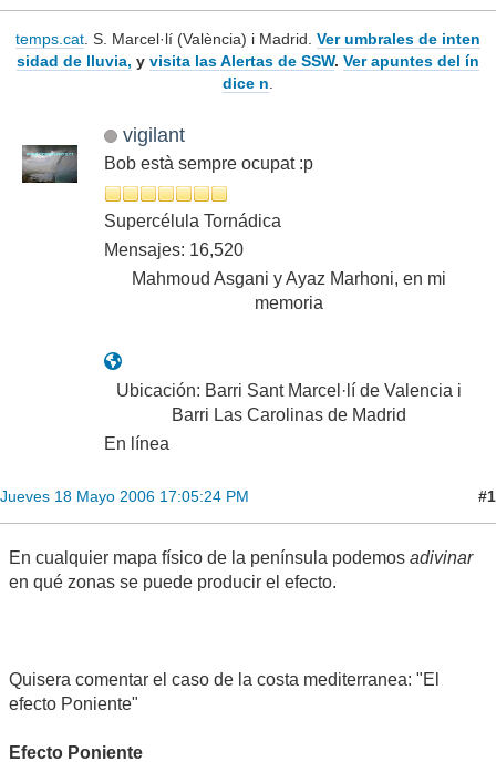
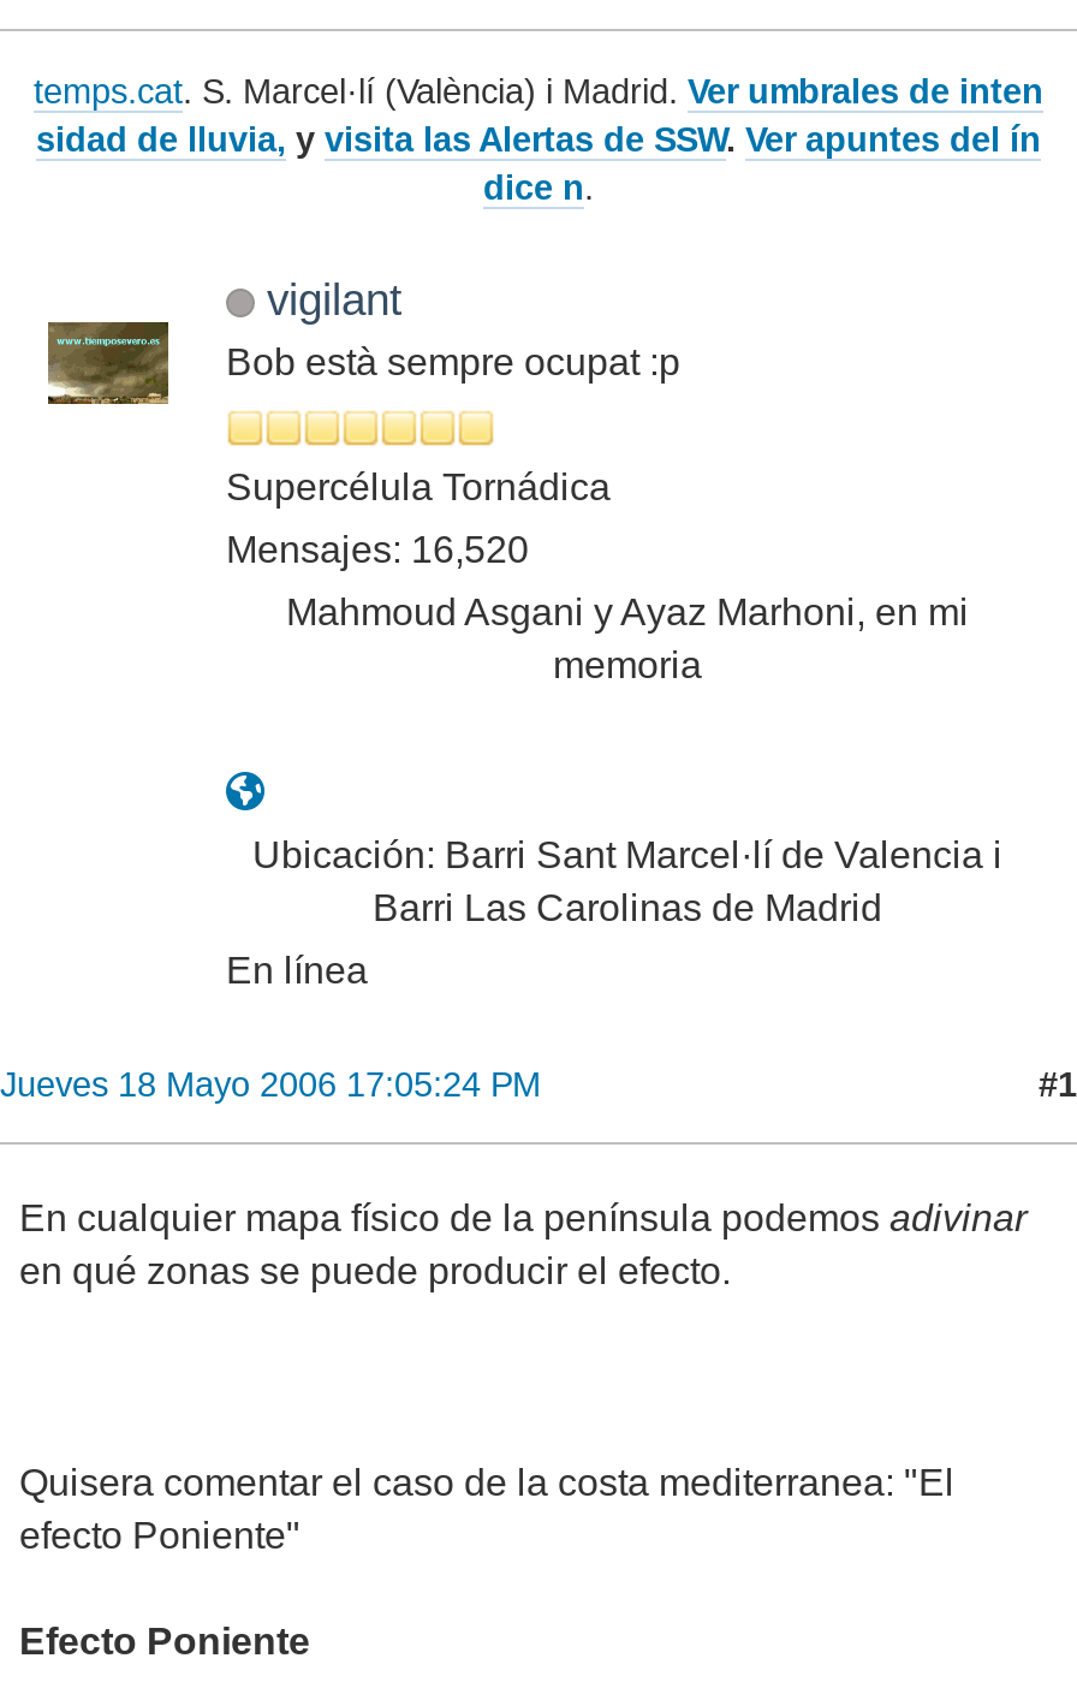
- [image]
+ [image]
